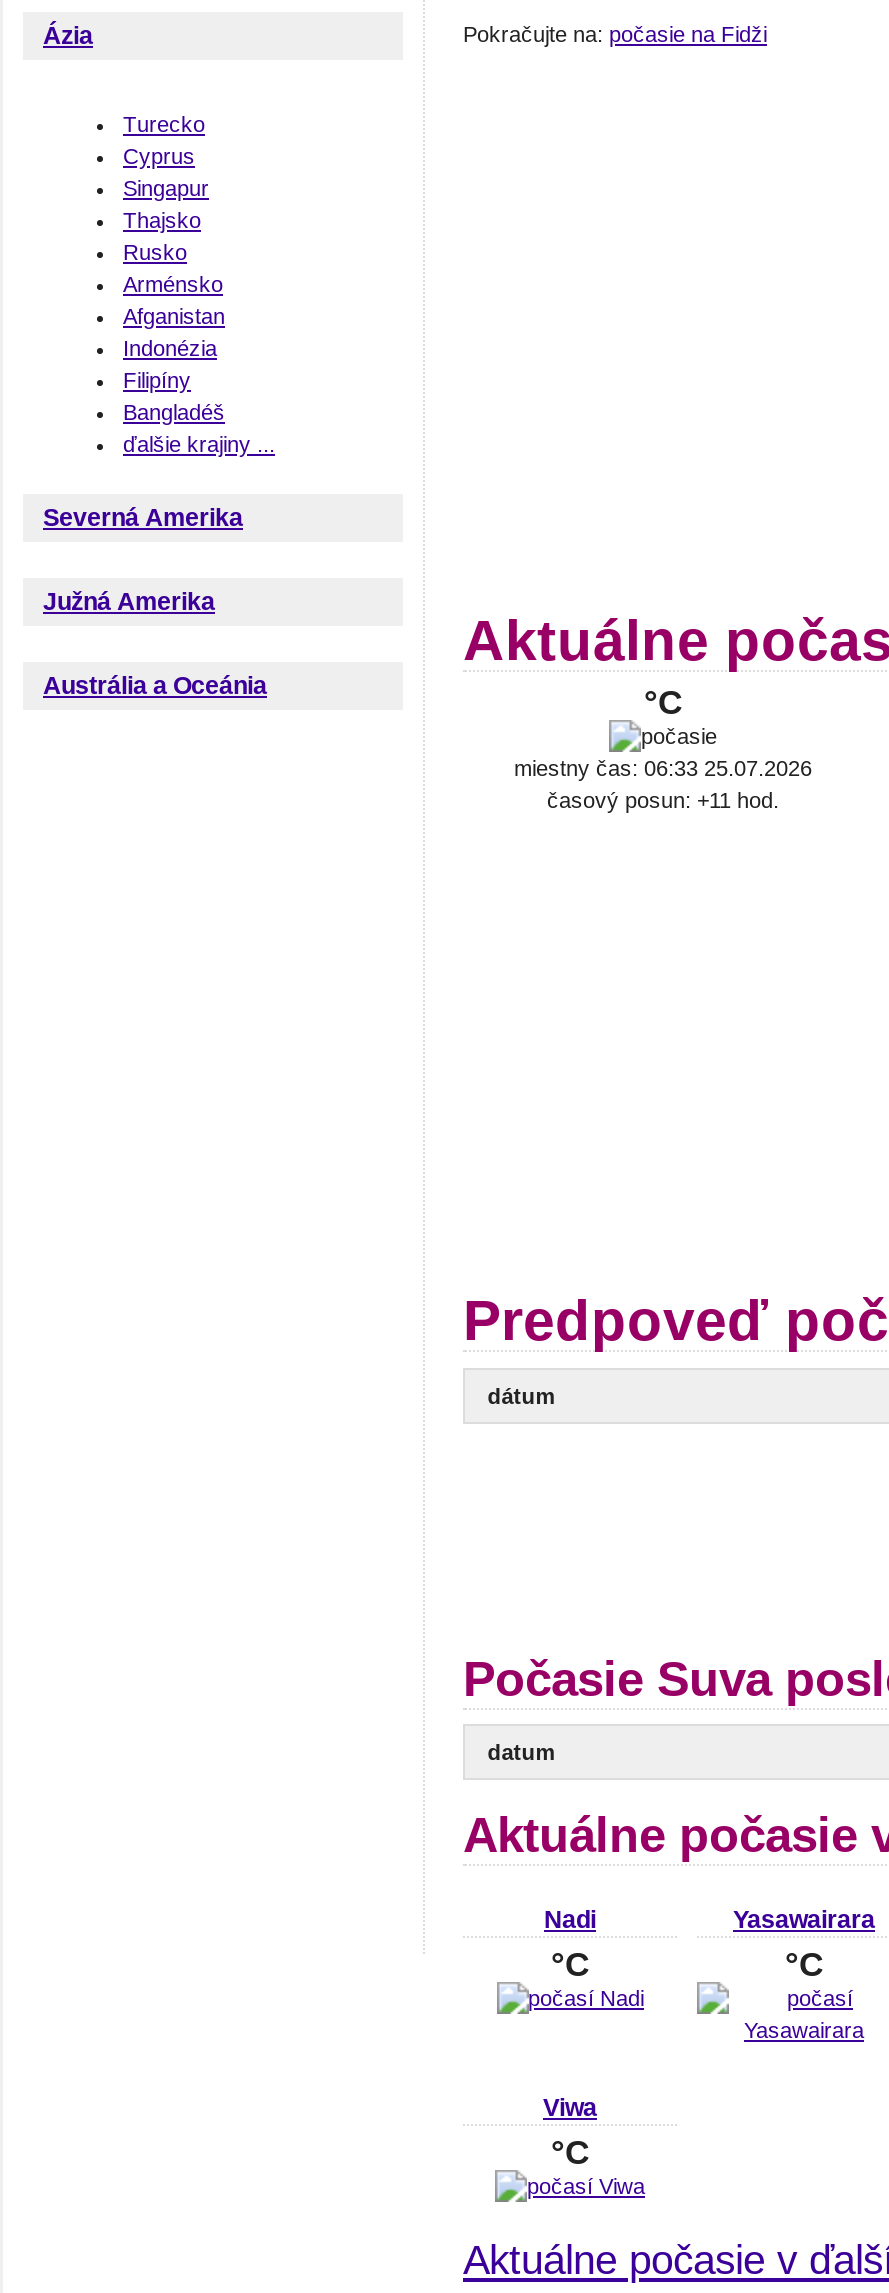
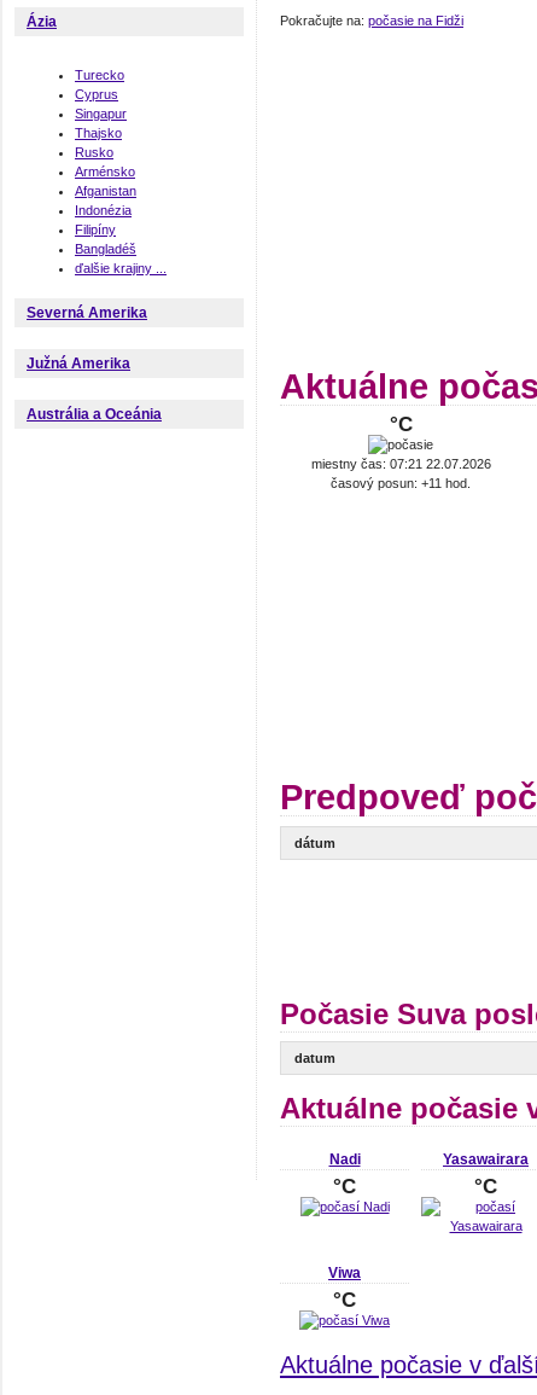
- miestny čas: 06:33 25.07.2026
+ miestny čas: 07:21 22.07.2026
